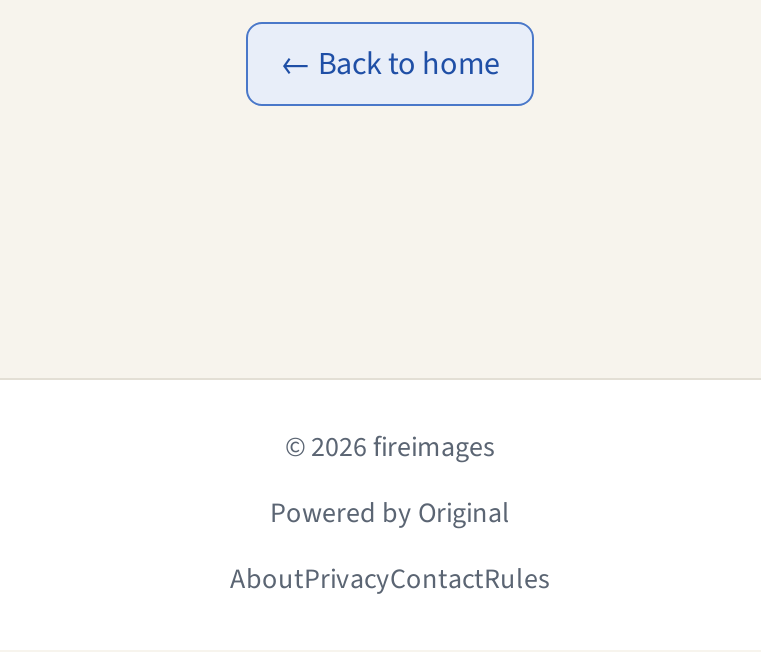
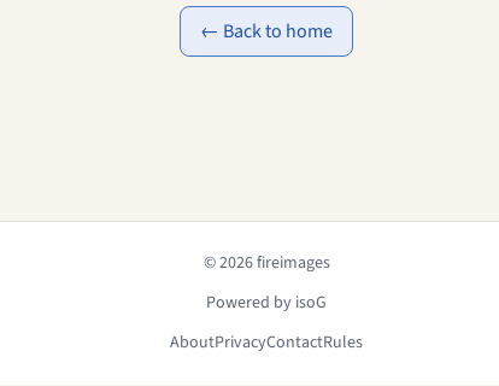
- Powered by Original
+ Powered by isoG
